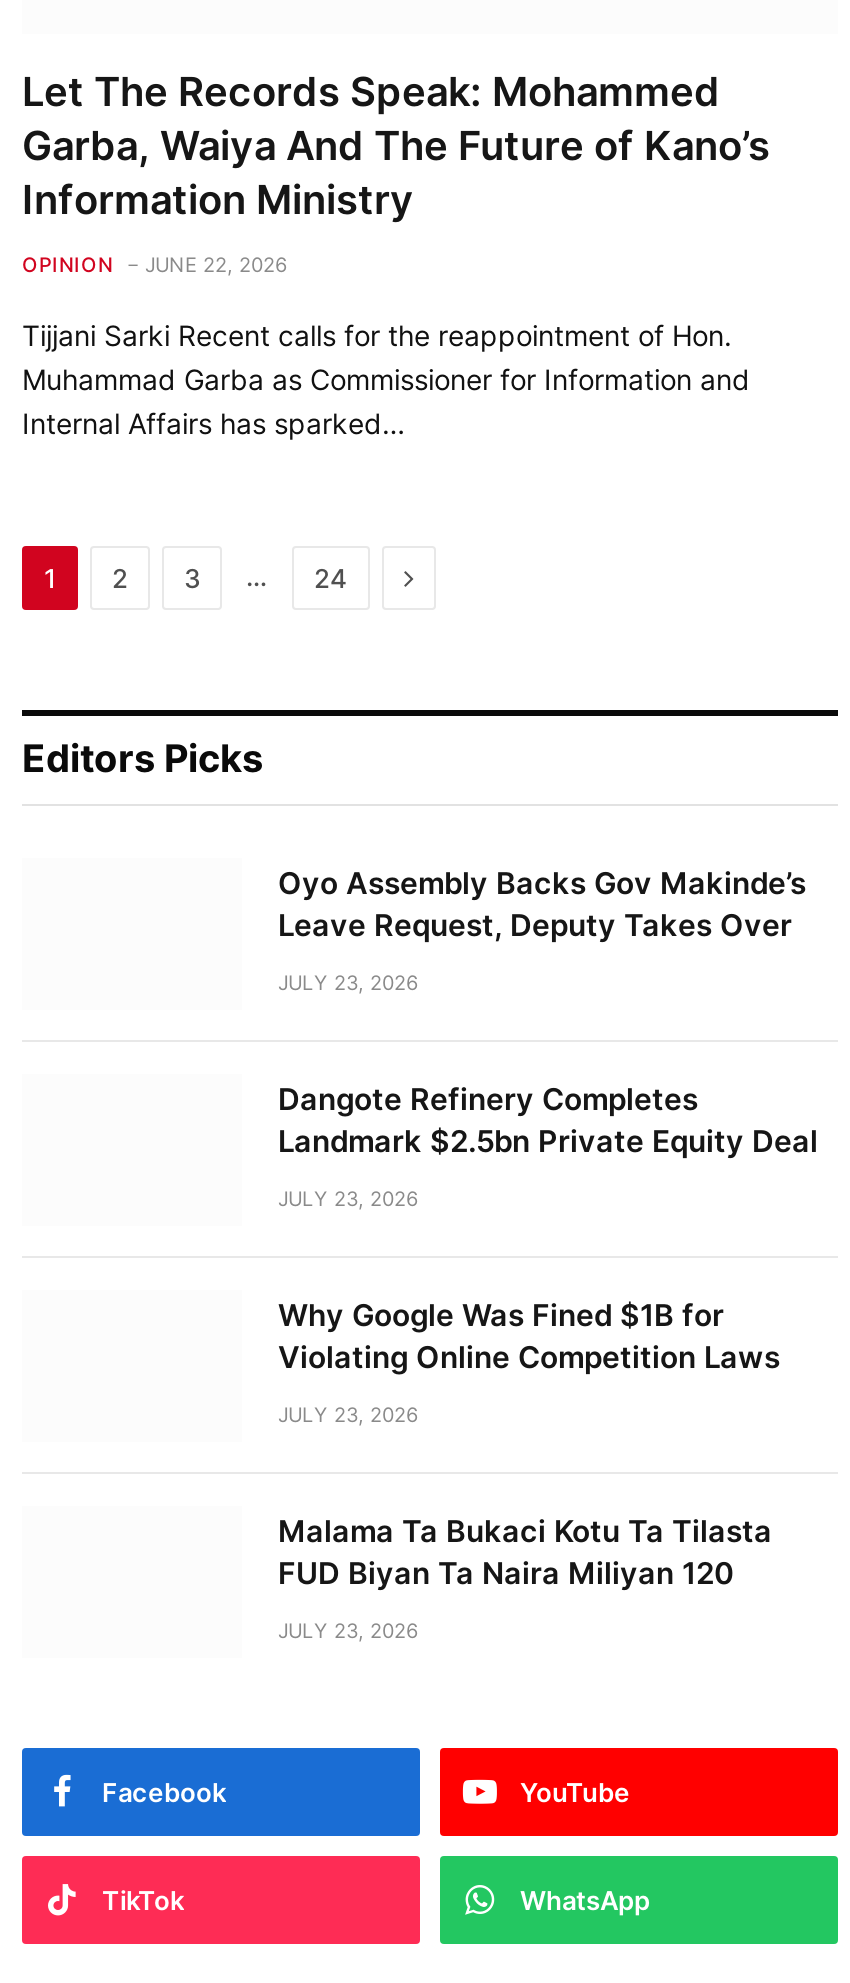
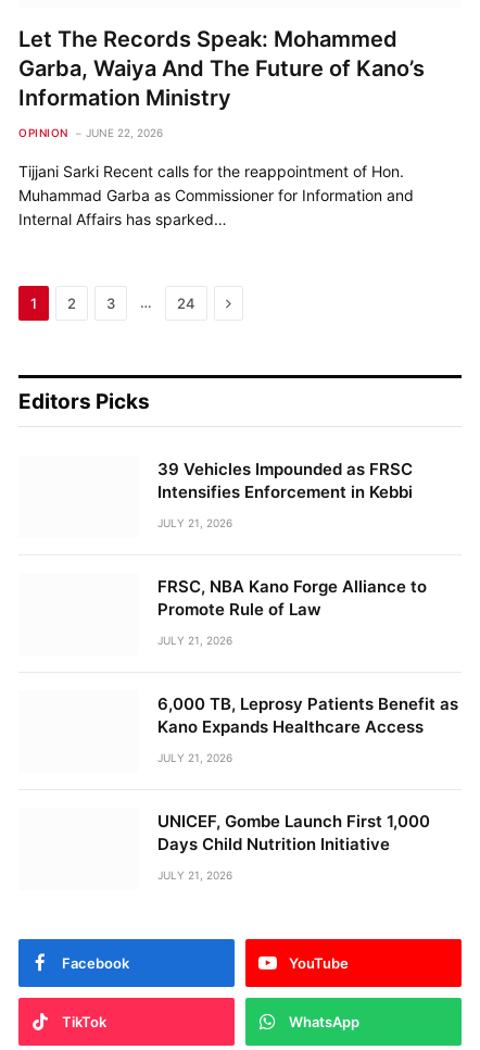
- Oyo Assembly Backs Gov Makinde’s
- Leave Request, Deputy Takes Over
+ 39 Vehicles Impounded as FRSC
+ Intensifies Enforcement in Kebbi

- JULY 23, 2026
+ JULY 21, 2026

- Dangote Refinery Completes
- Landmark $2.5bn Private Equity Deal
+ FRSC, NBA Kano Forge Alliance to
+ Promote Rule of Law

- JULY 23, 2026
+ JULY 21, 2026

- Why Google Was Fined $1B for
- Violating Online Competition Laws
+ 6,000 TB, Leprosy Patients Benefit as
+ Kano Expands Healthcare Access

- JULY 23, 2026
+ JULY 21, 2026

- Malama Ta Bukaci Kotu Ta Tilasta
- FUD Biyan Ta Naira Miliyan 120
+ UNICEF, Gombe Launch First 1,000
+ Days Child Nutrition Initiative

- JULY 23, 2026
+ JULY 21, 2026
